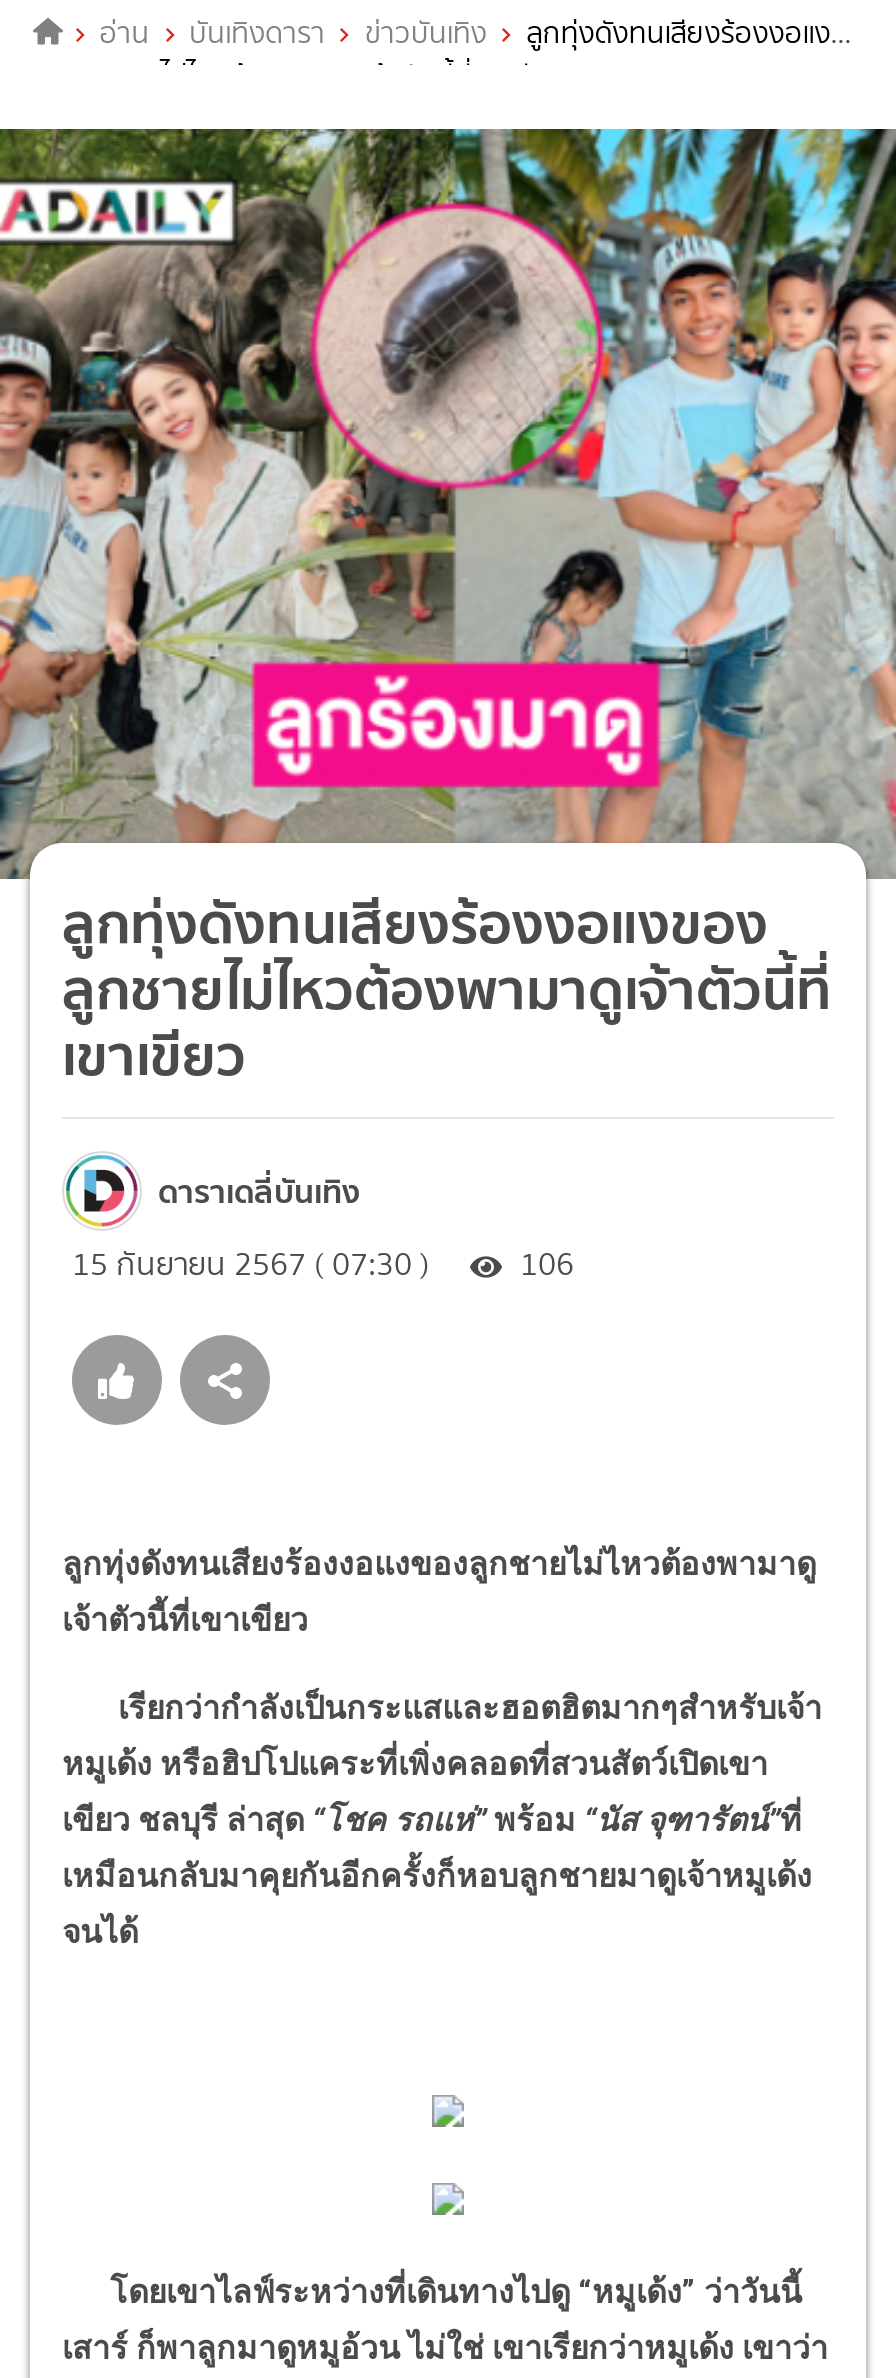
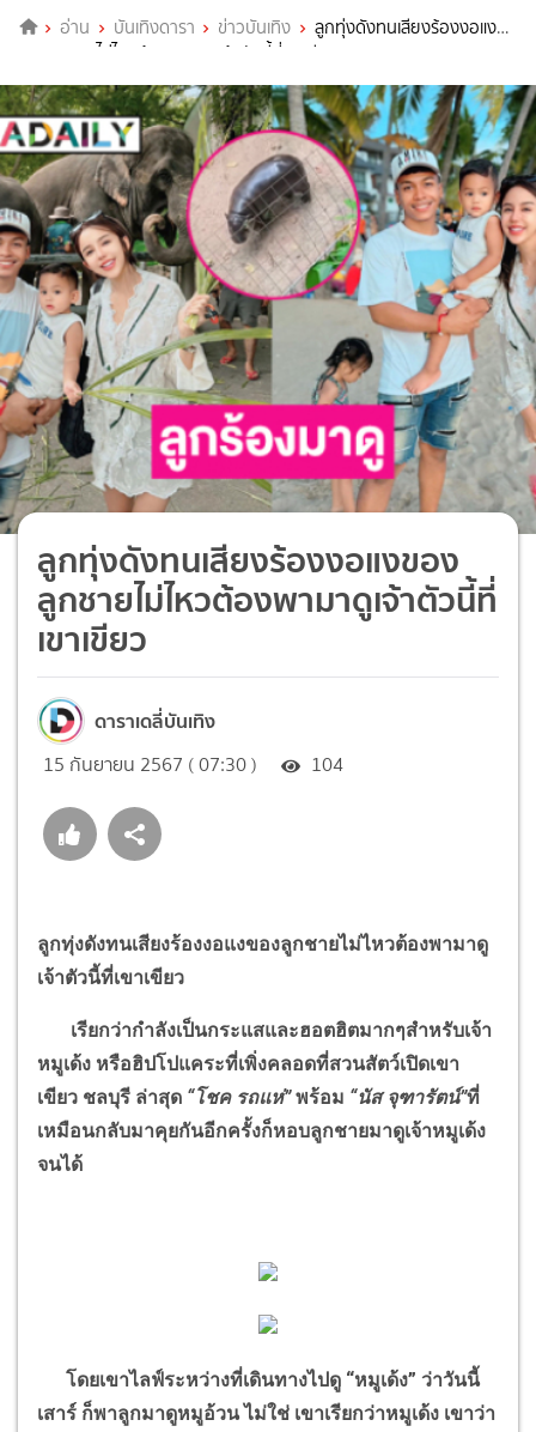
- 15 กันยายน 2567 ( 07:30 ) 106
+ 15 กันยายน 2567 ( 07:30 ) 104
